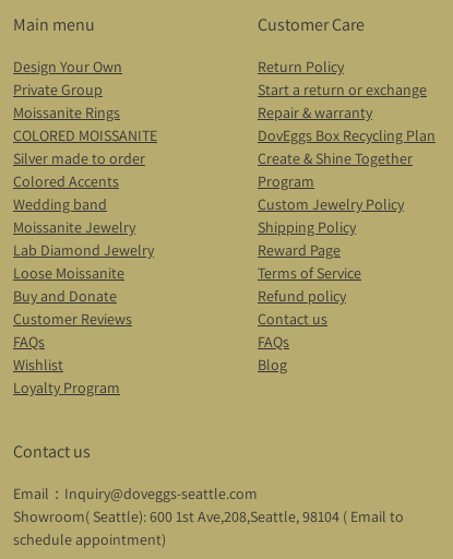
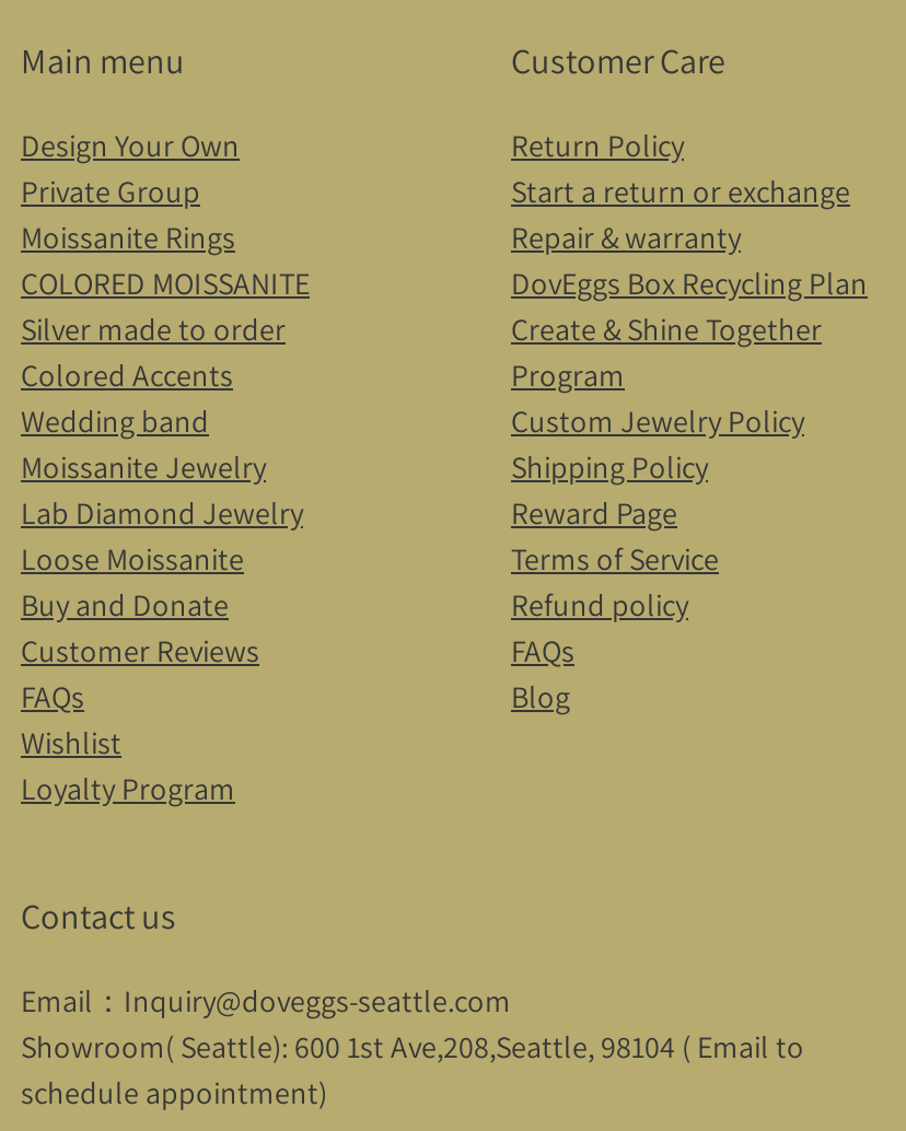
- Contact us

moved up: FAQs | Blog
